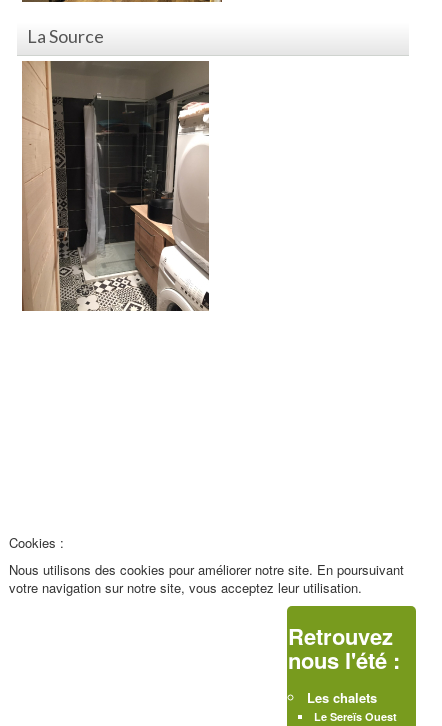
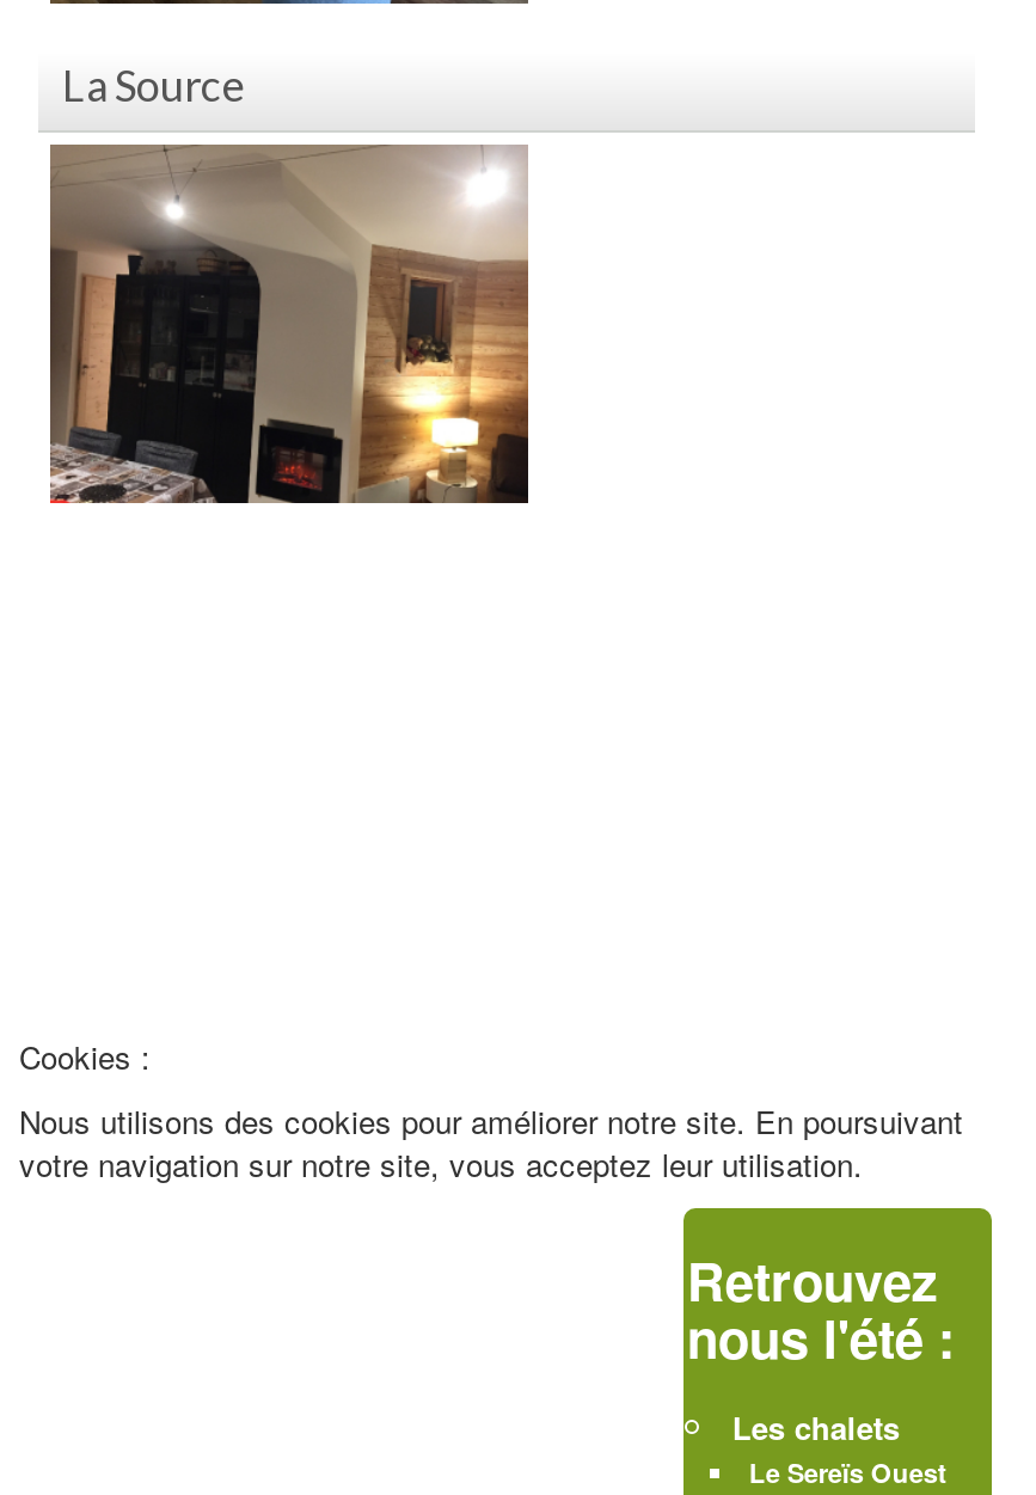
- [image]
+ [image]
